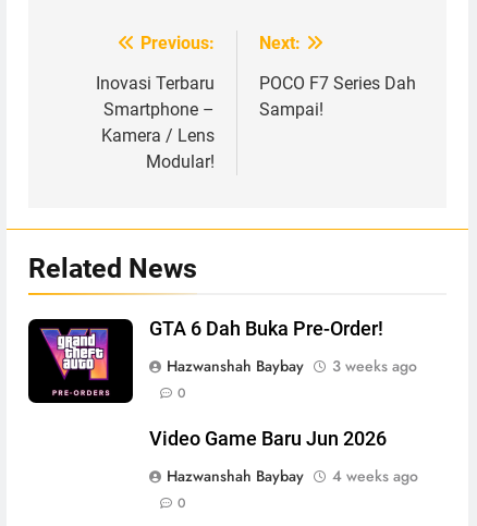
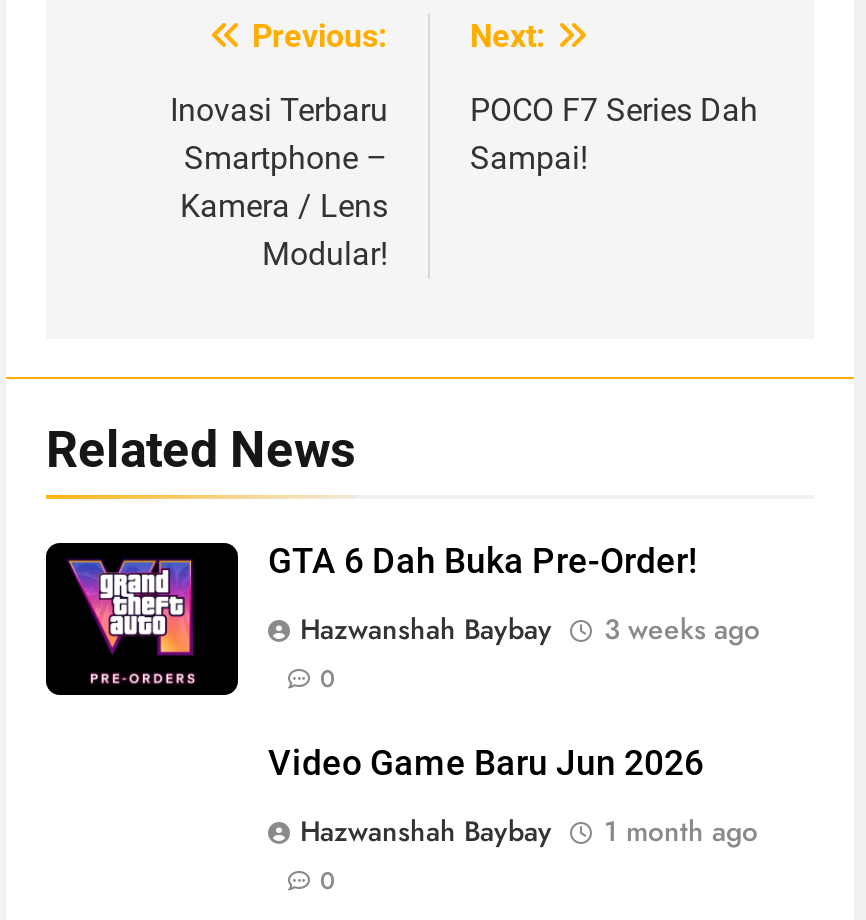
- Hazwanshah Baybay 4 weeks ago
+ Hazwanshah Baybay 1 month ago
